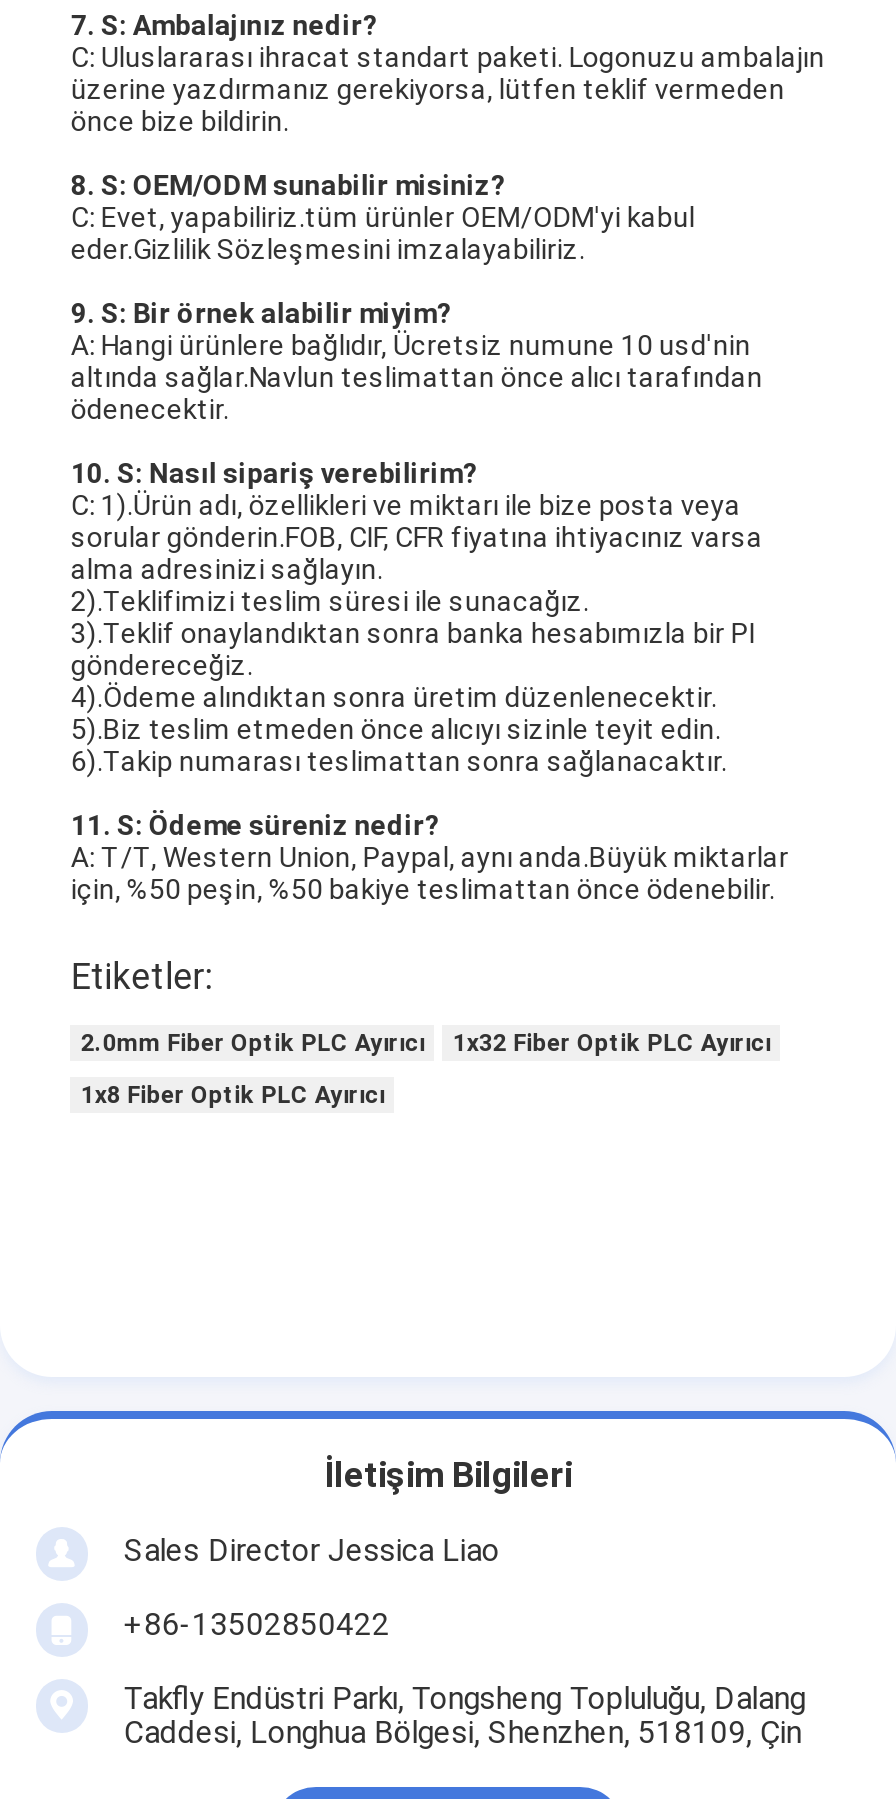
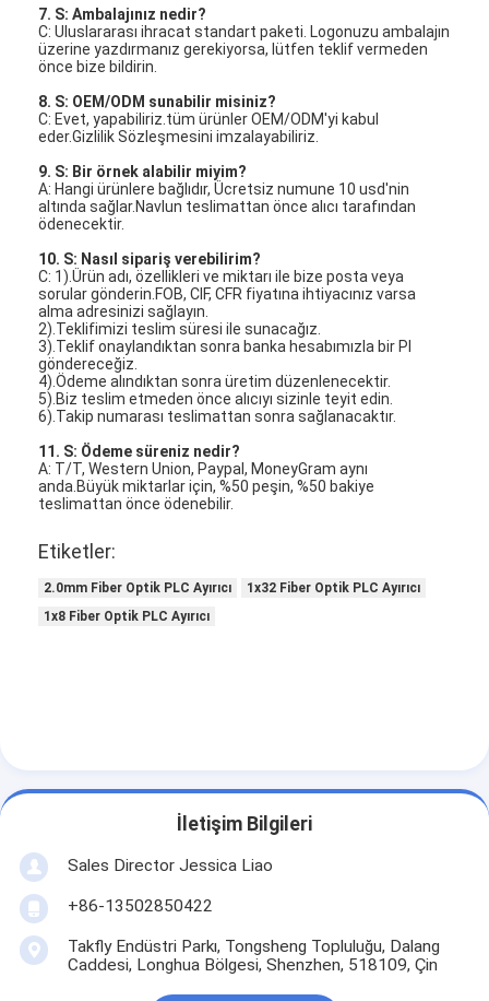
- A: T/T, Western Union, Paypal, aynı anda.Büyük miktarlar
- için, %50 peşin, %50 bakiye teslimattan önce ödenebilir.
+ A: T/T, Western Union, Paypal, MoneyGram aynı
+ anda.Büyük miktarlar için, %50 peşin, %50 bakiye
+ teslimattan önce ödenebilir.
